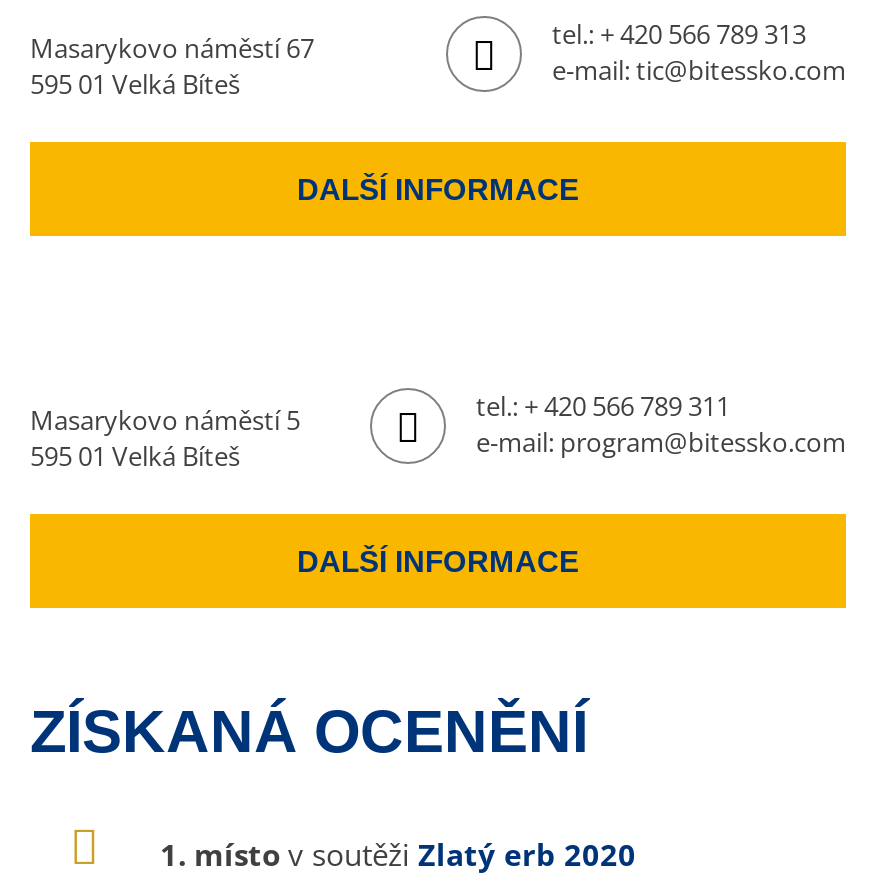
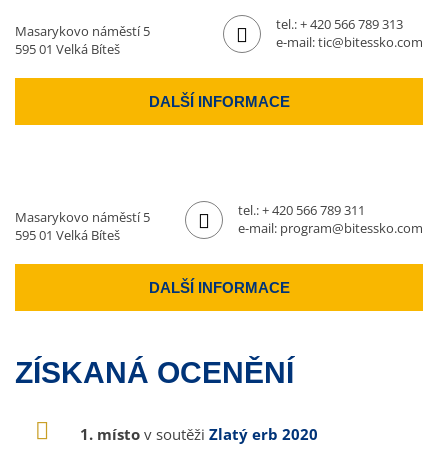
- Masarykovo náměstí 67
+ Masarykovo náměstí 5
